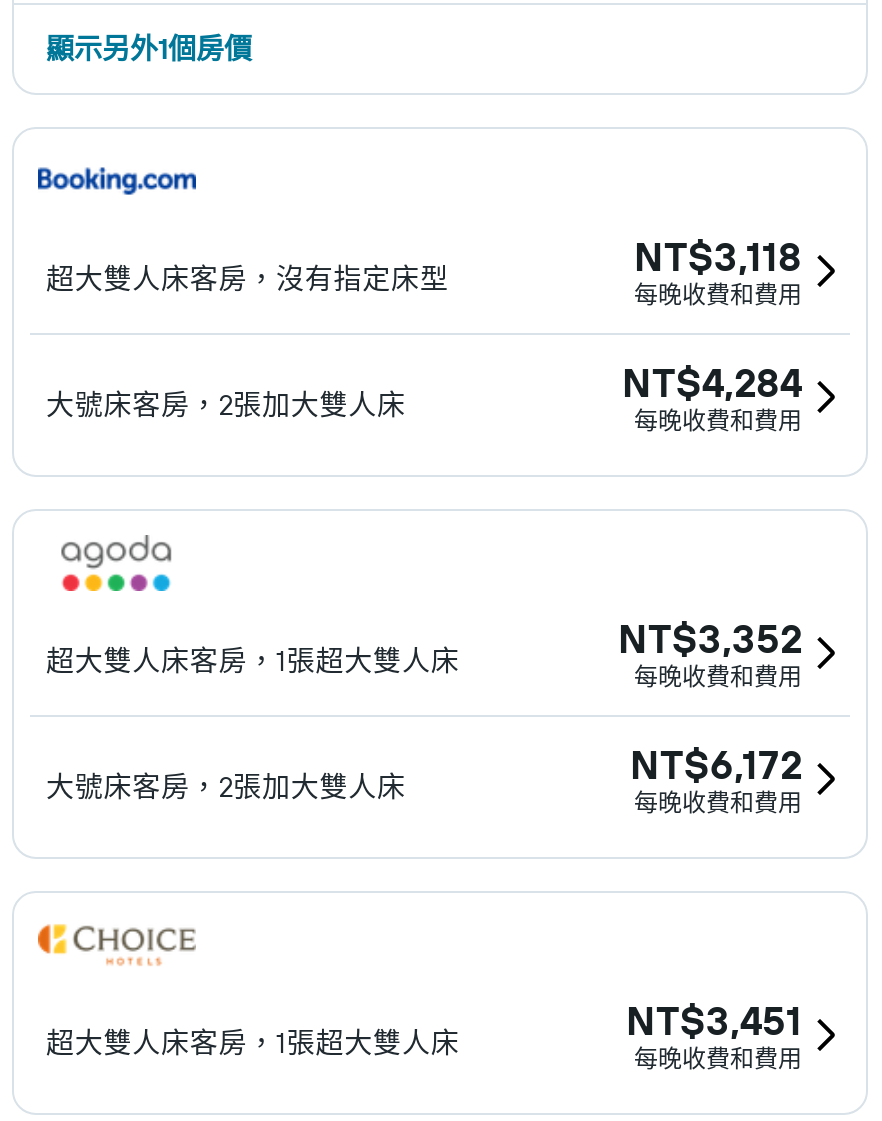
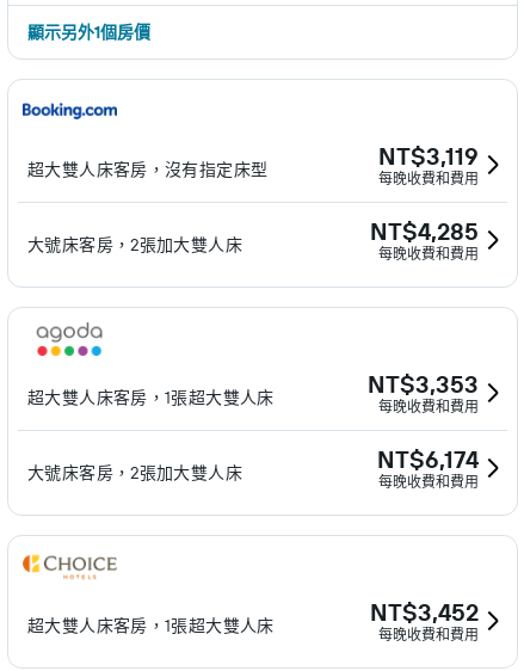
- NT$3,118
+ NT$3,119

- NT$4,284
+ NT$4,285

- NT$3,352
+ NT$3,353

- NT$6,172
+ NT$6,174

- NT$3,451
+ NT$3,452
